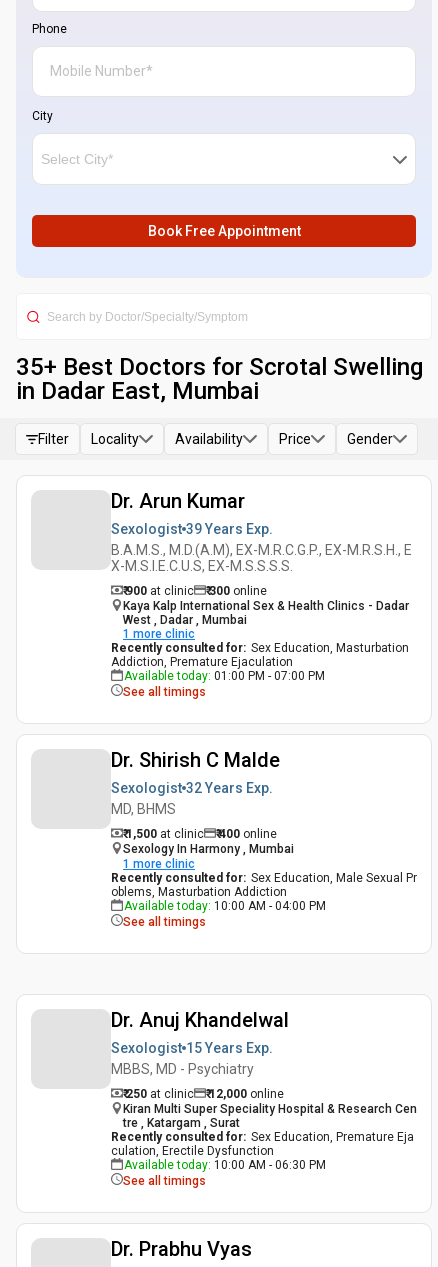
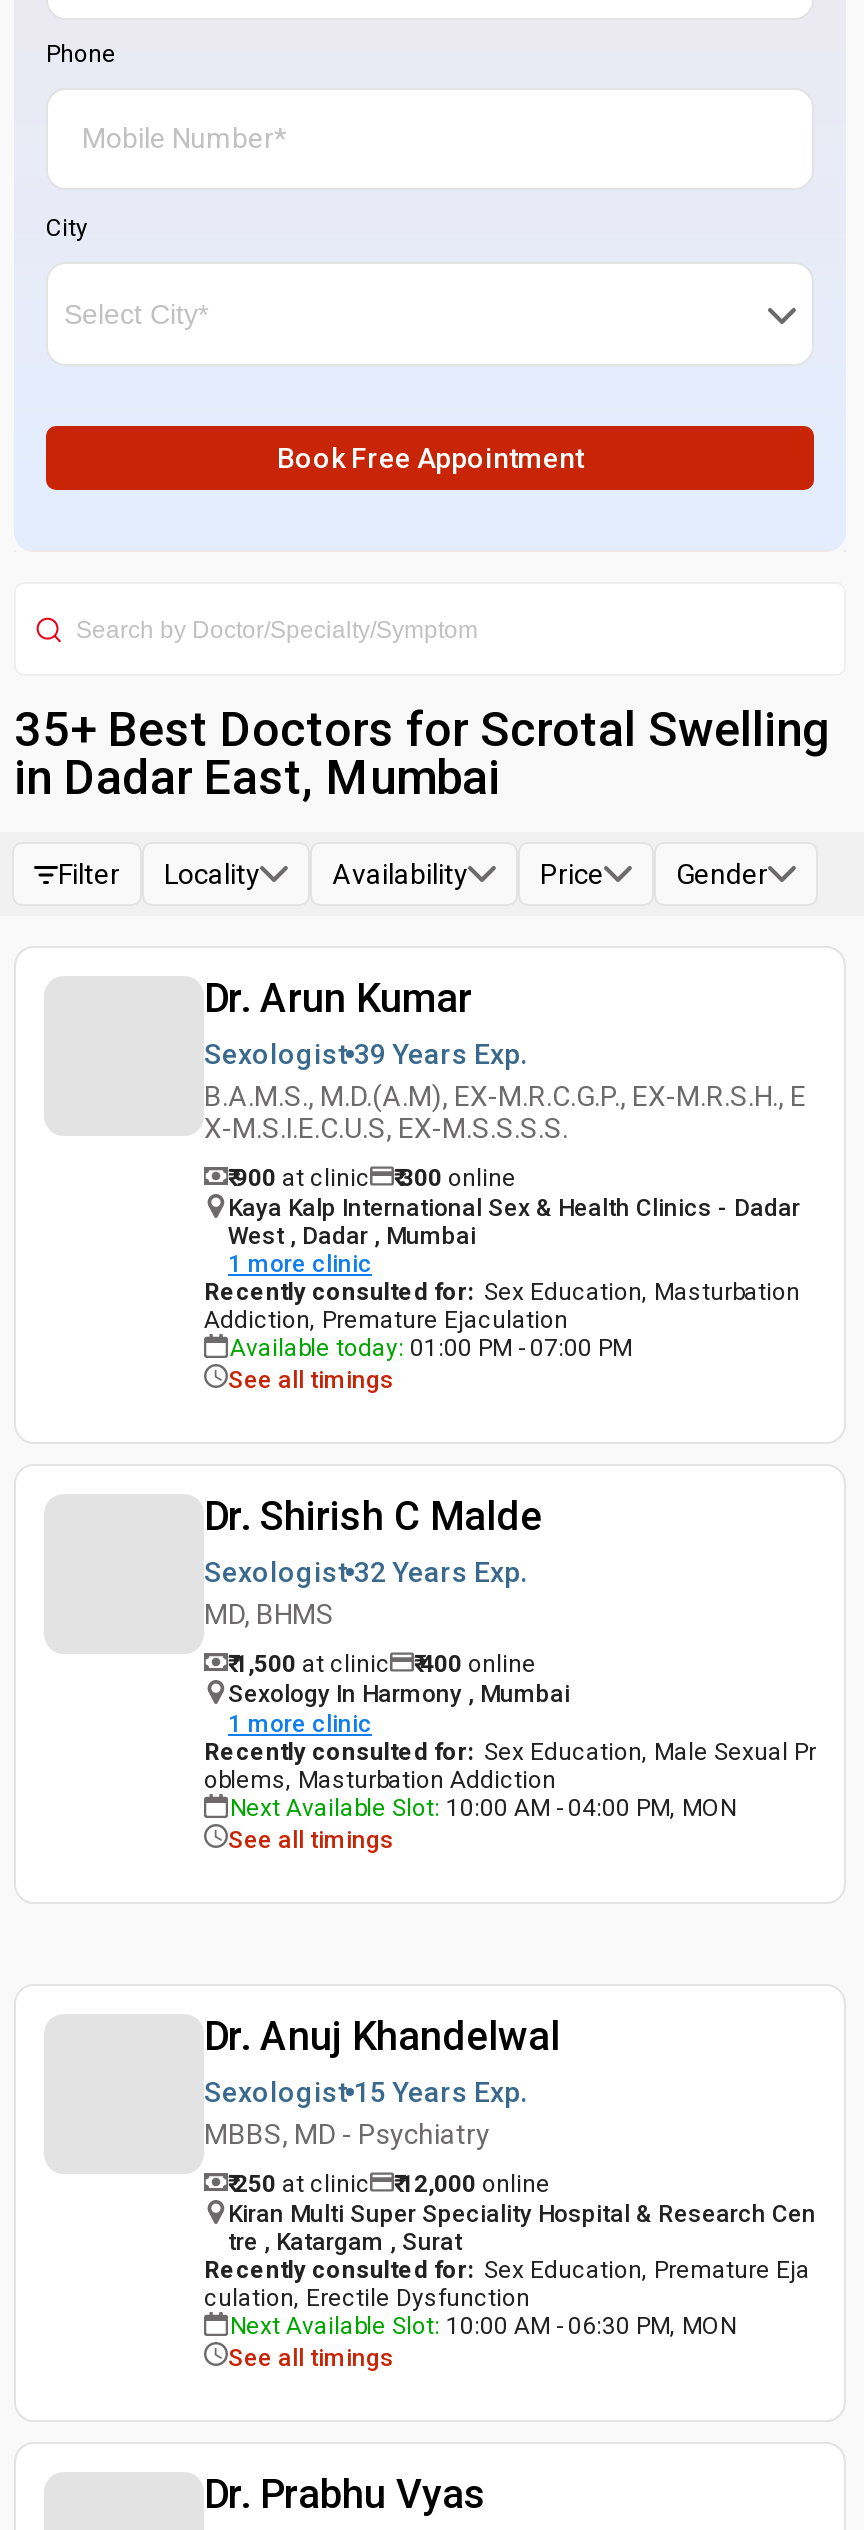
- Available today: 10:00 AM - 04:00 PM
+ Next Available Slot: 10:00 AM - 04:00 PM, MON

- Available today: 10:00 AM - 06:30 PM
+ Next Available Slot: 10:00 AM - 06:30 PM, MON
